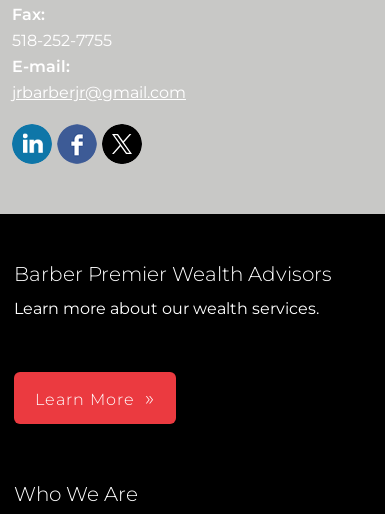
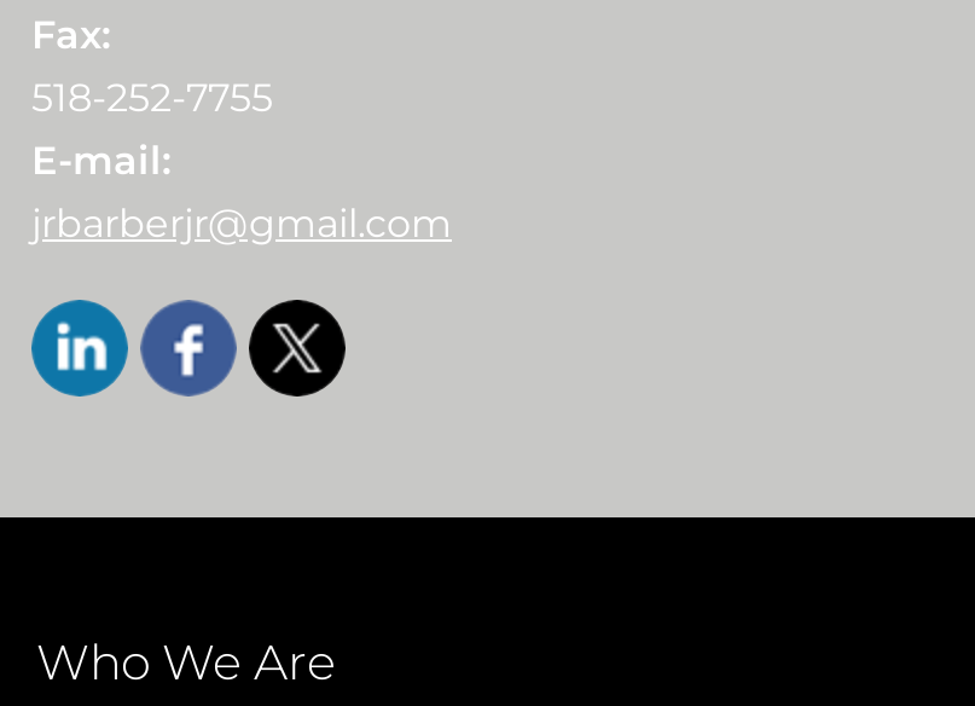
- Barber Premier Wealth Advisors
- Learn more about our wealth services.

- Learn More
